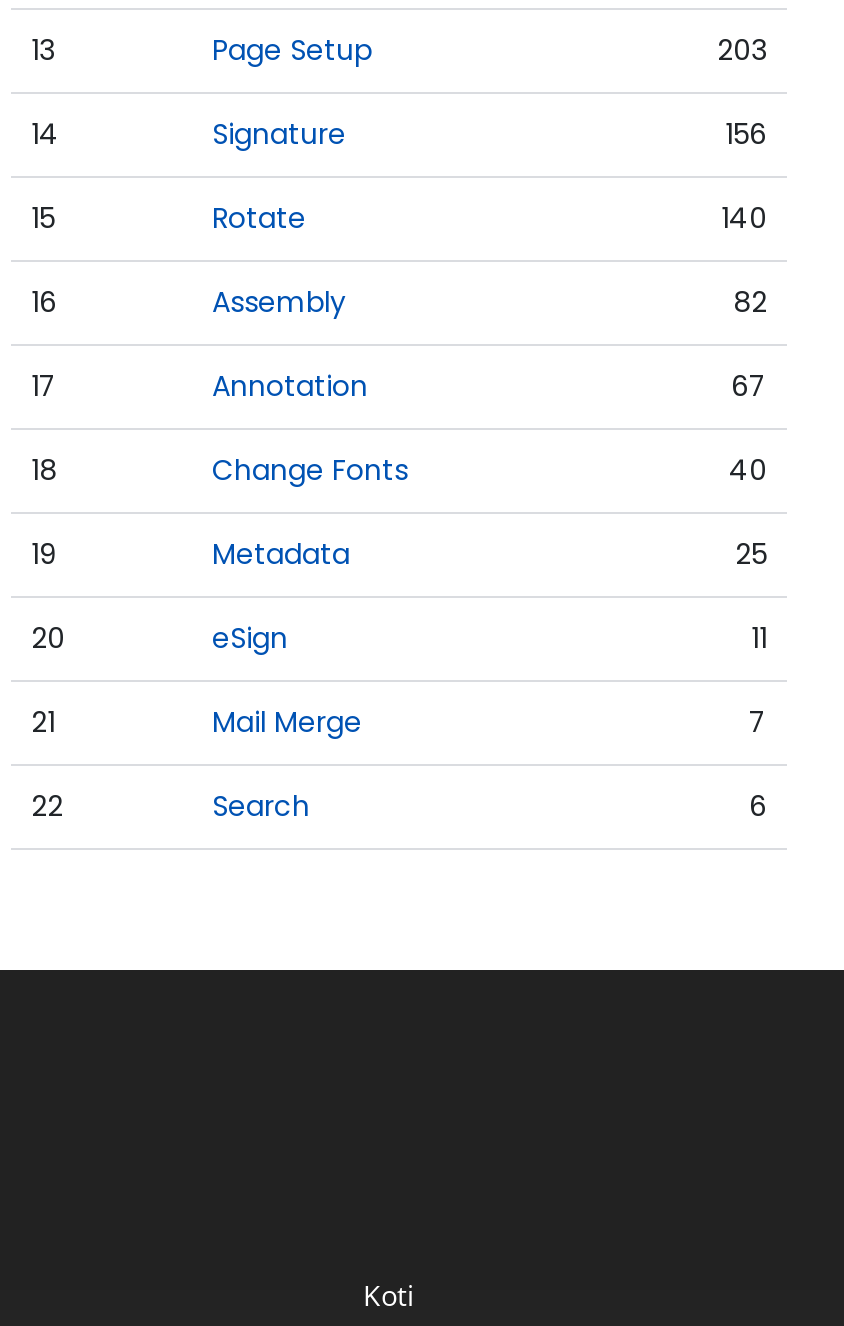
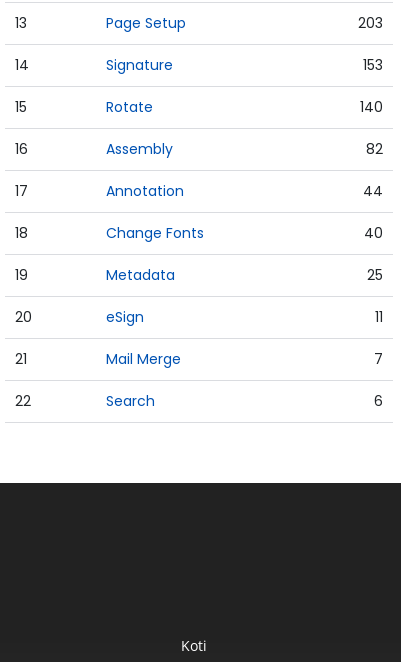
- 156
+ 153

- 67
+ 44
